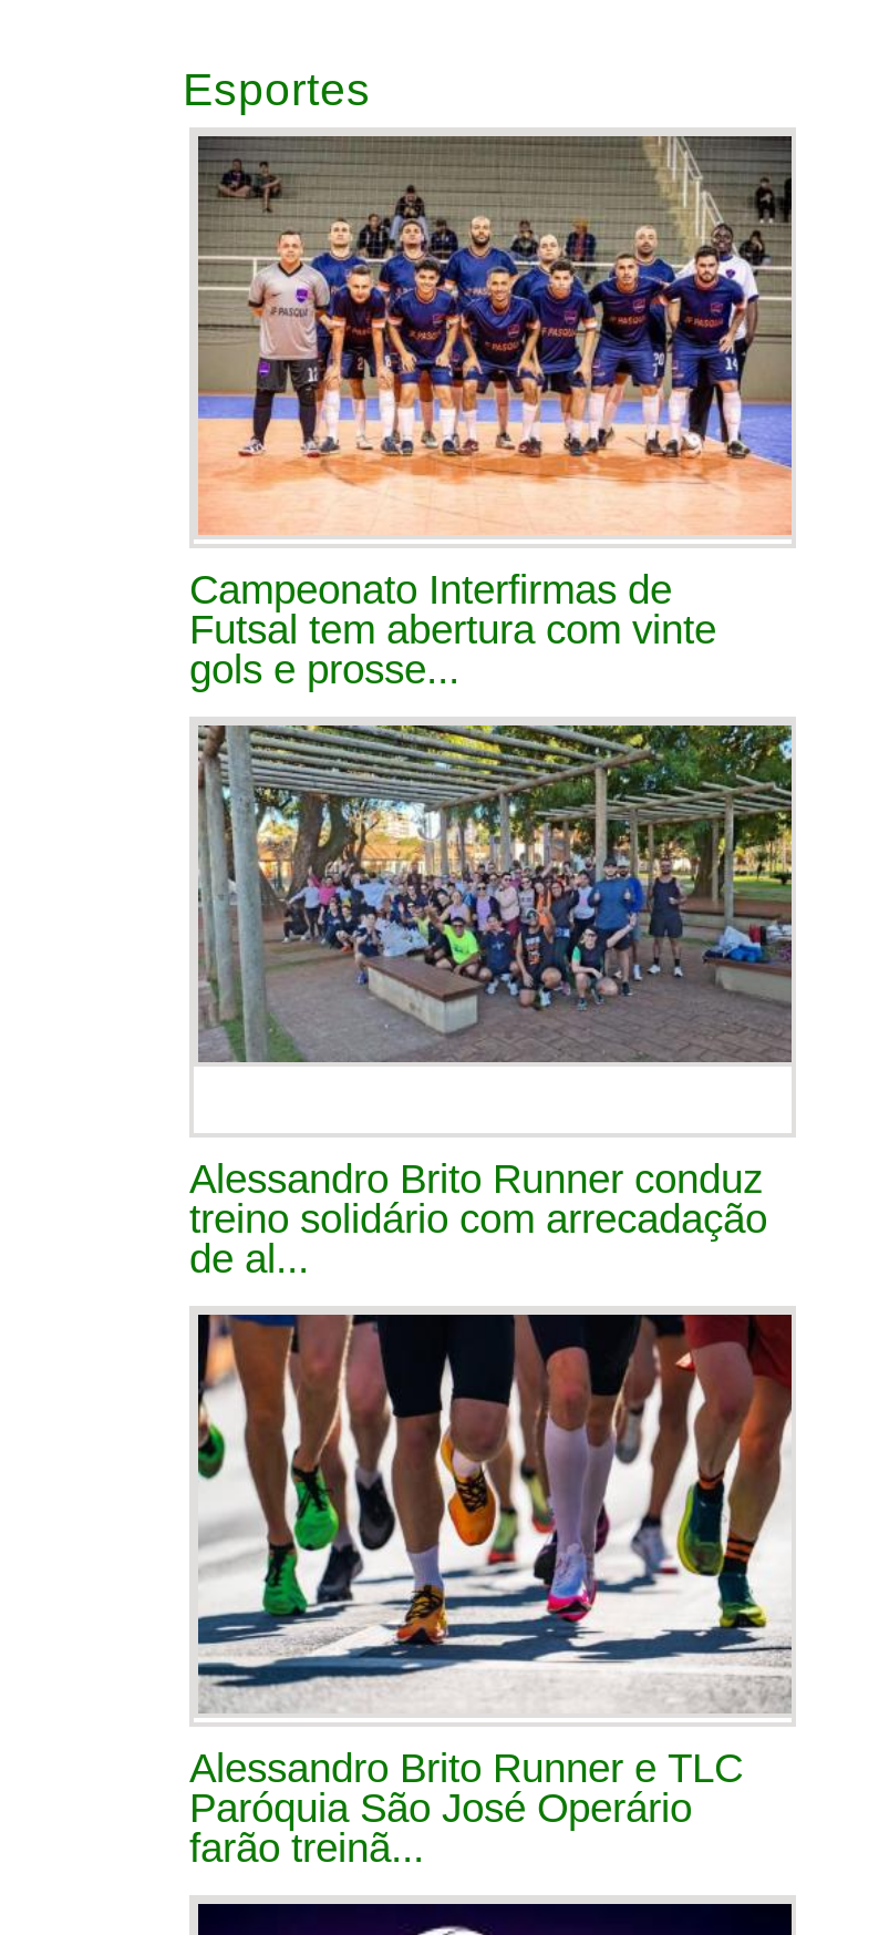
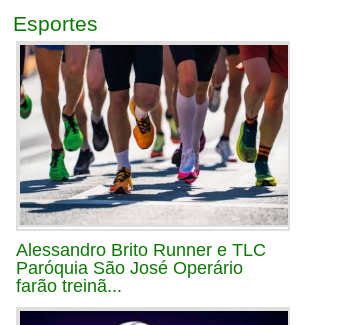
- [image]
- Campeonato Interfirmas de
- Futsal tem abertura com vinte
- gols e prosse...

- [image]
- Alessandro Brito Runner conduz
- treino solidário com arrecadação
- de al...
